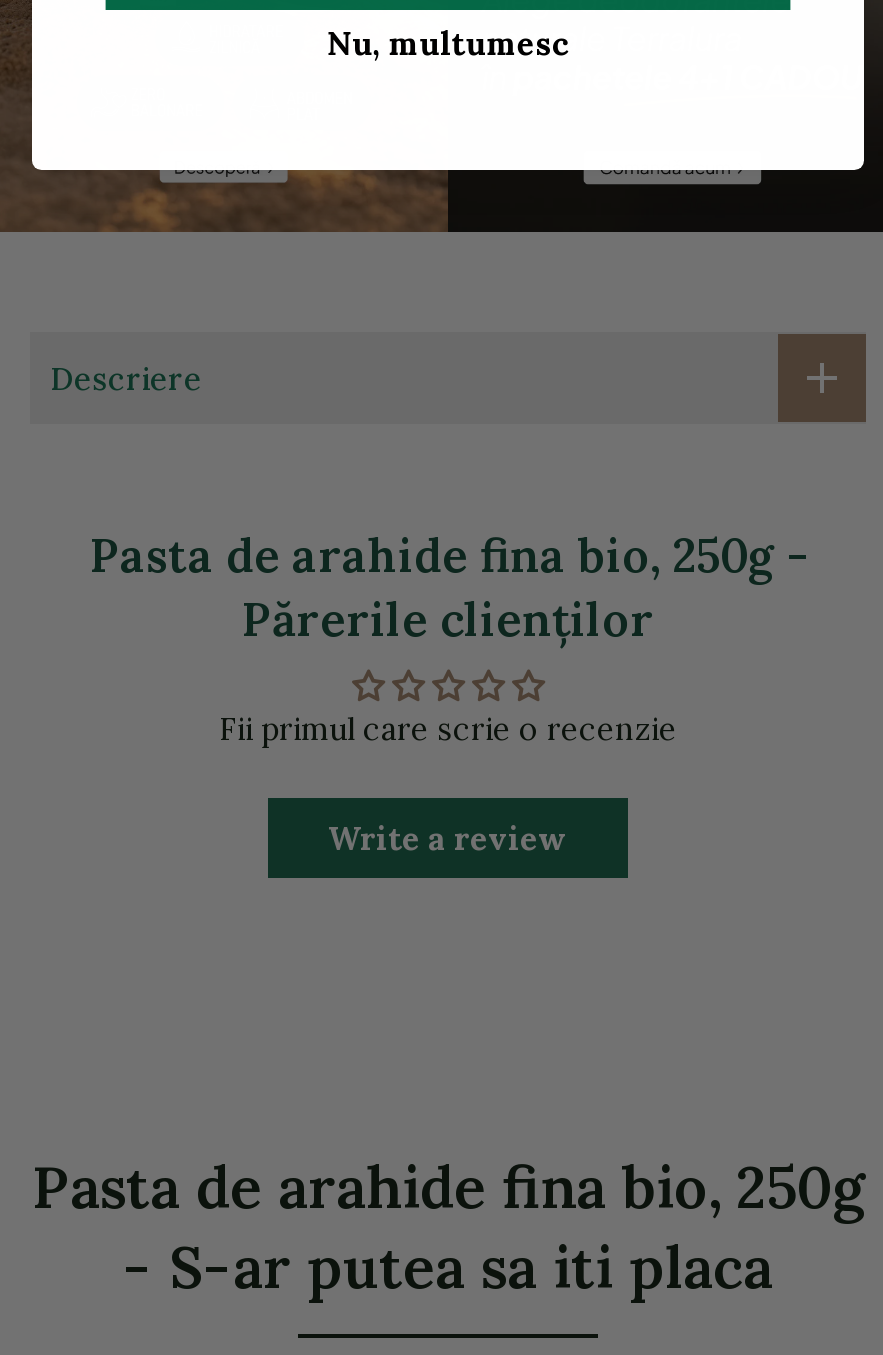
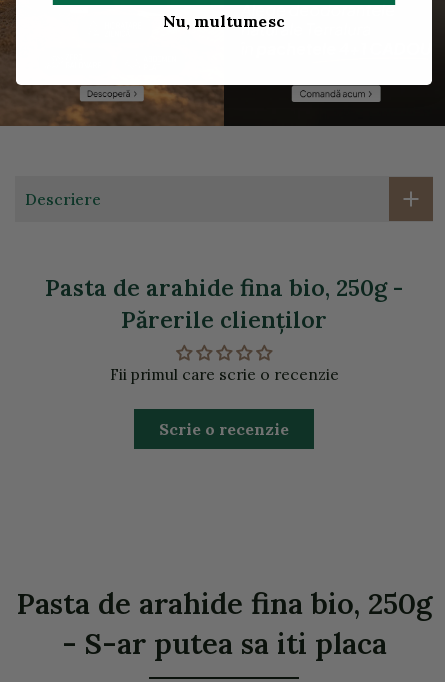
- Write a review
+ Scrie o recenzie
